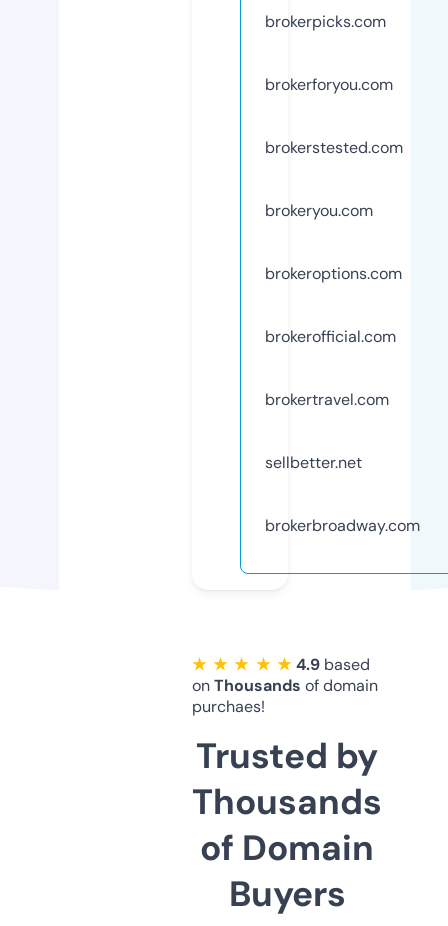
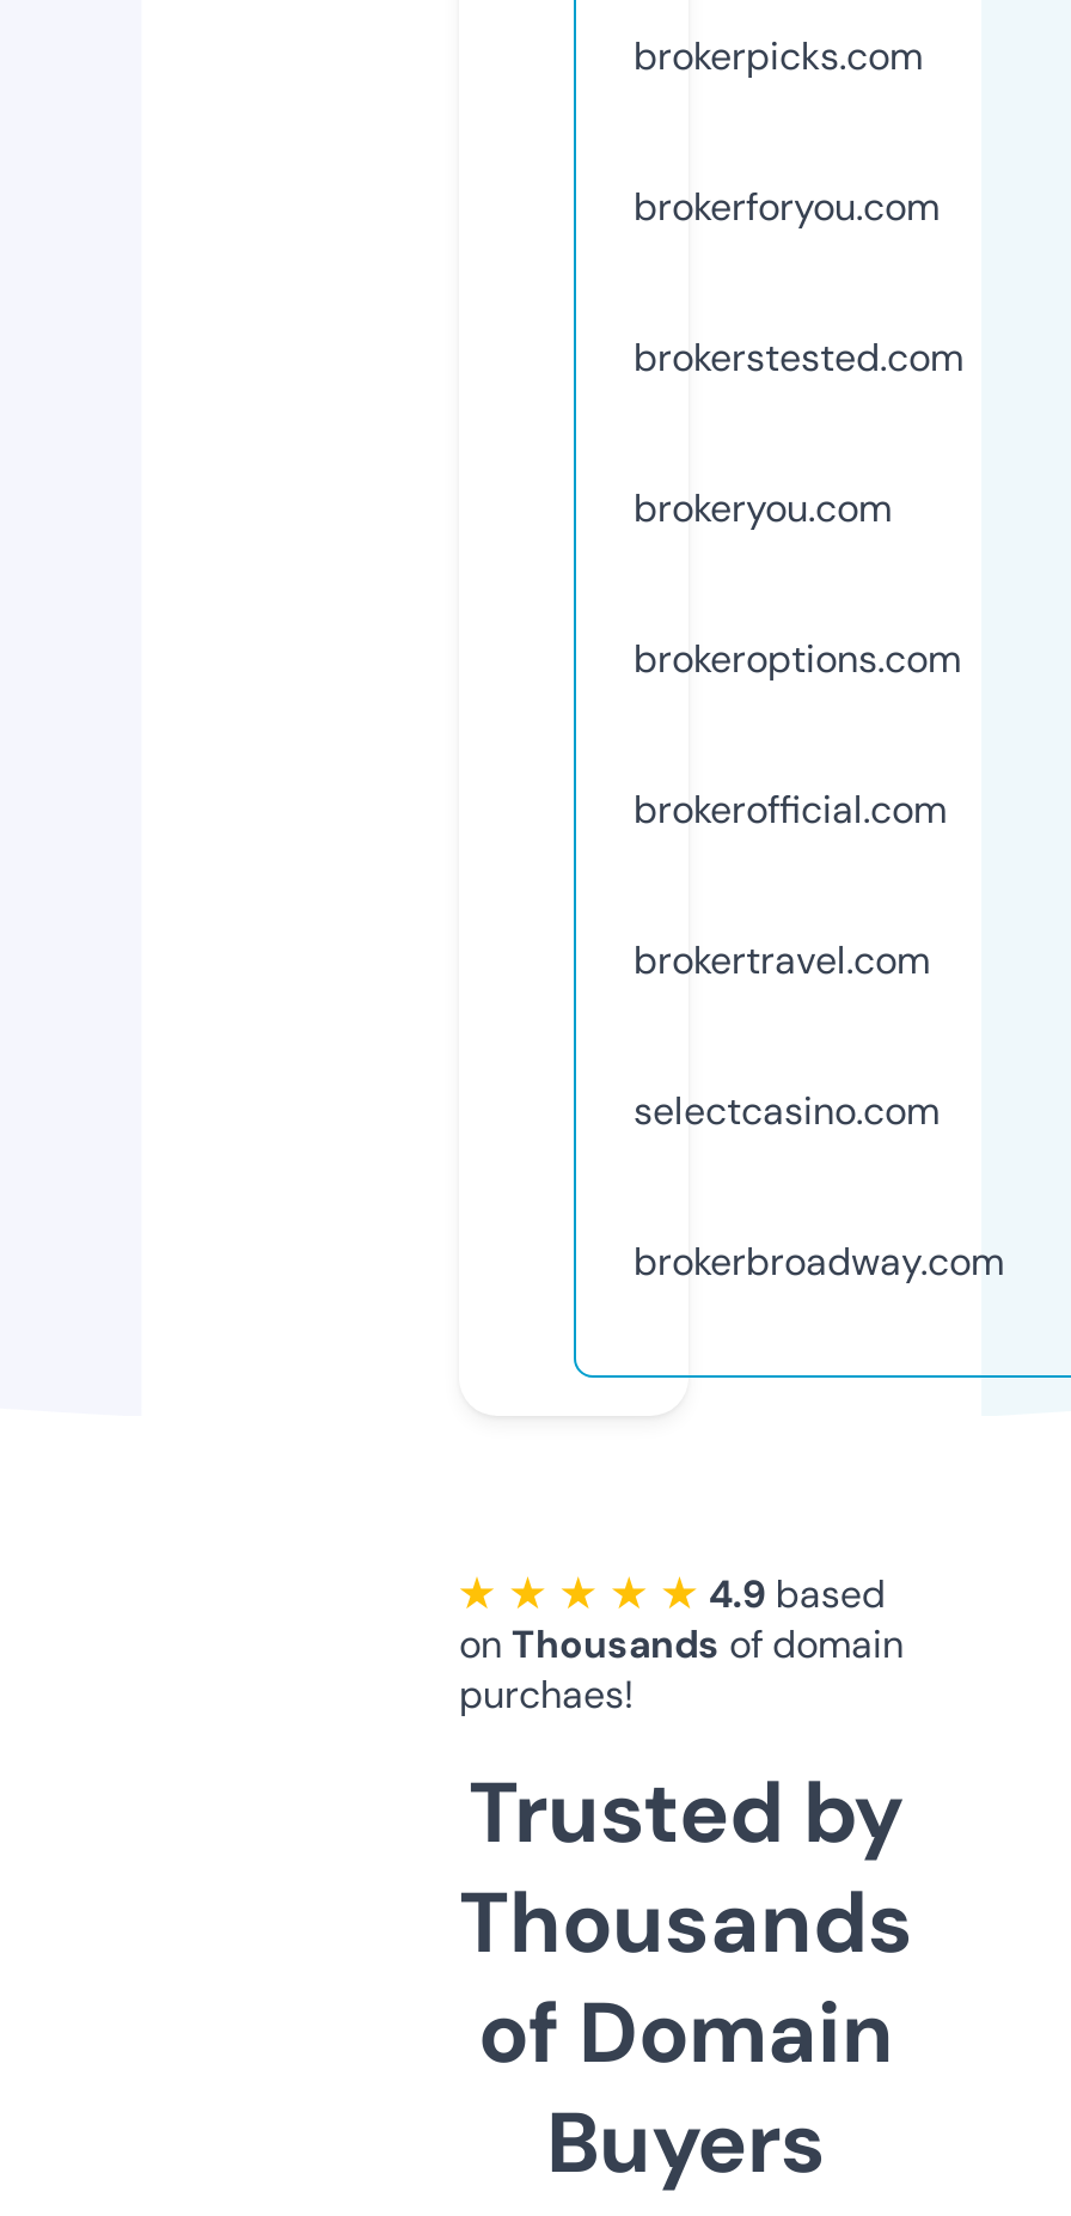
- sellbetter.net
+ selectcasino.com
